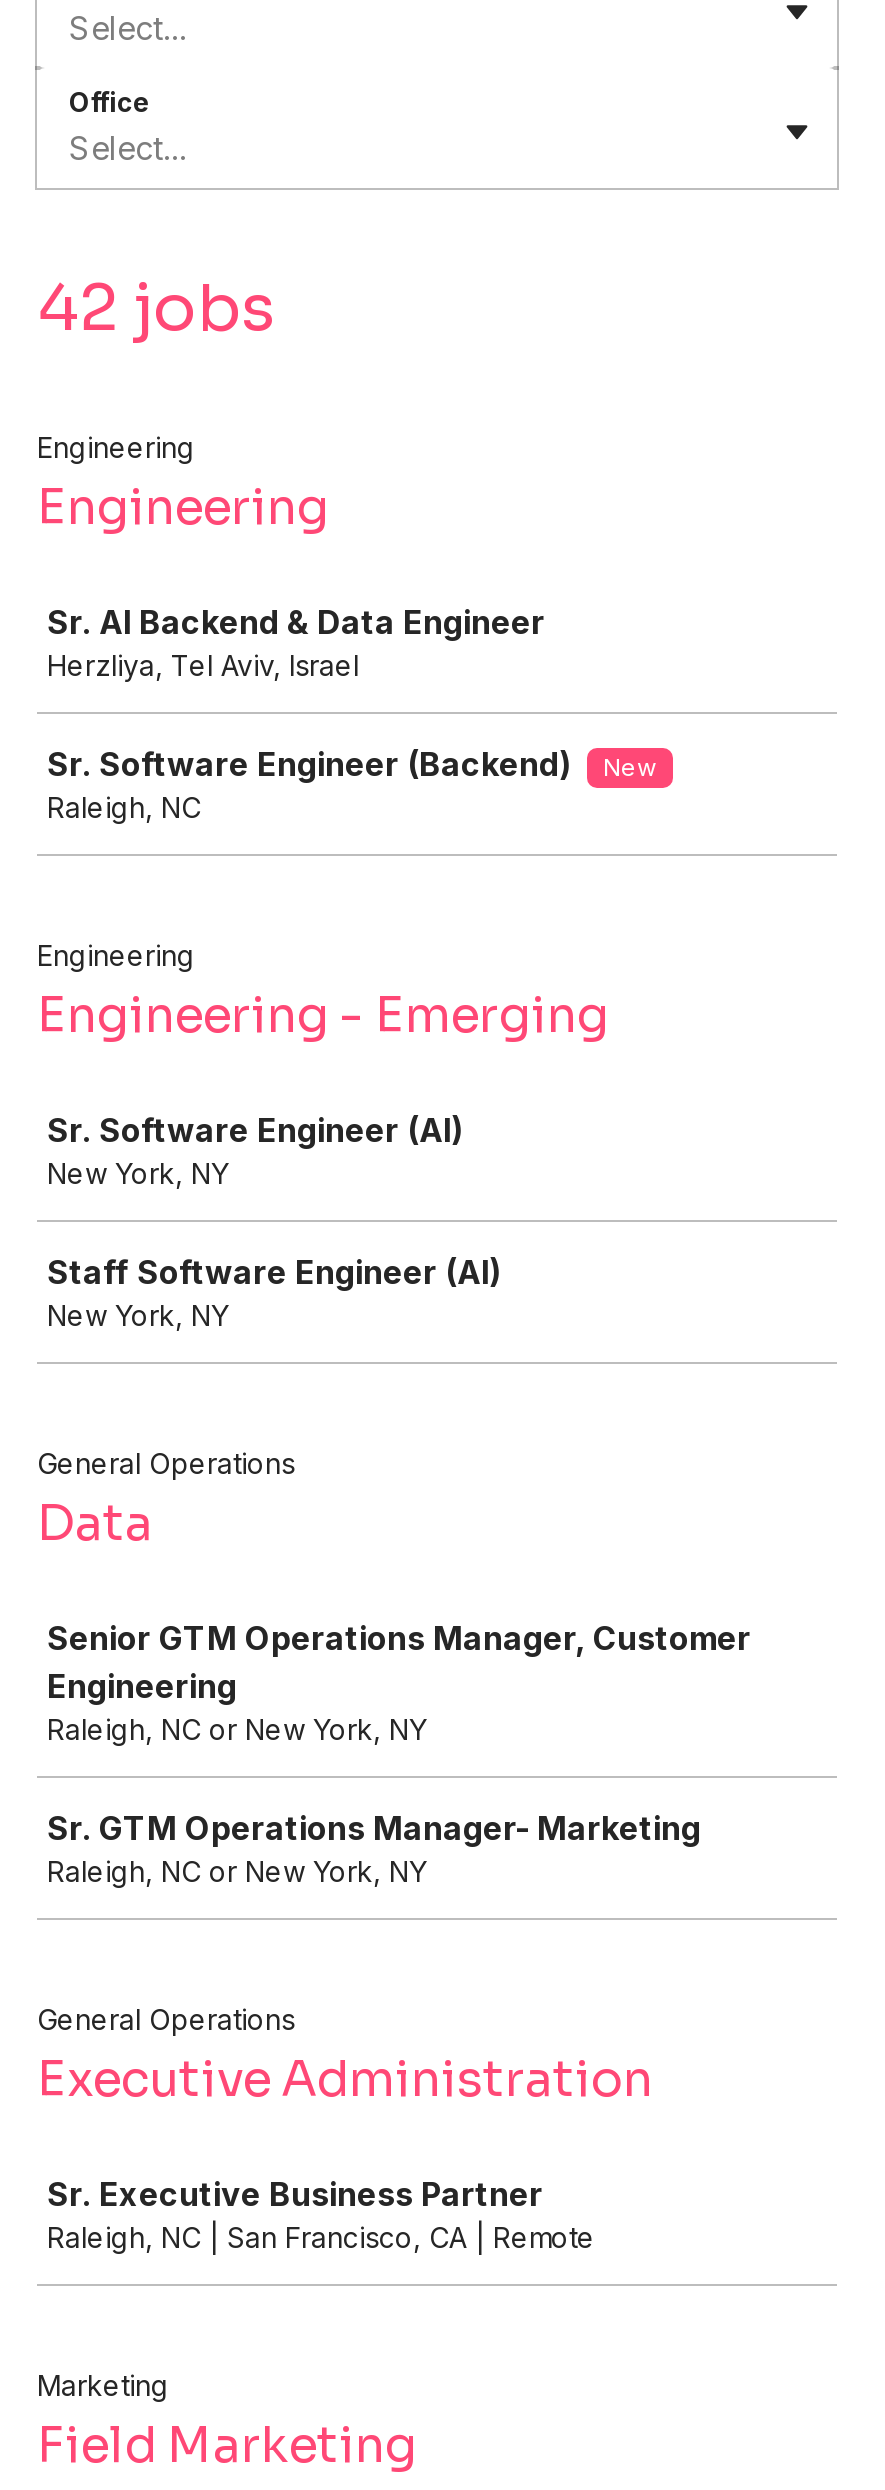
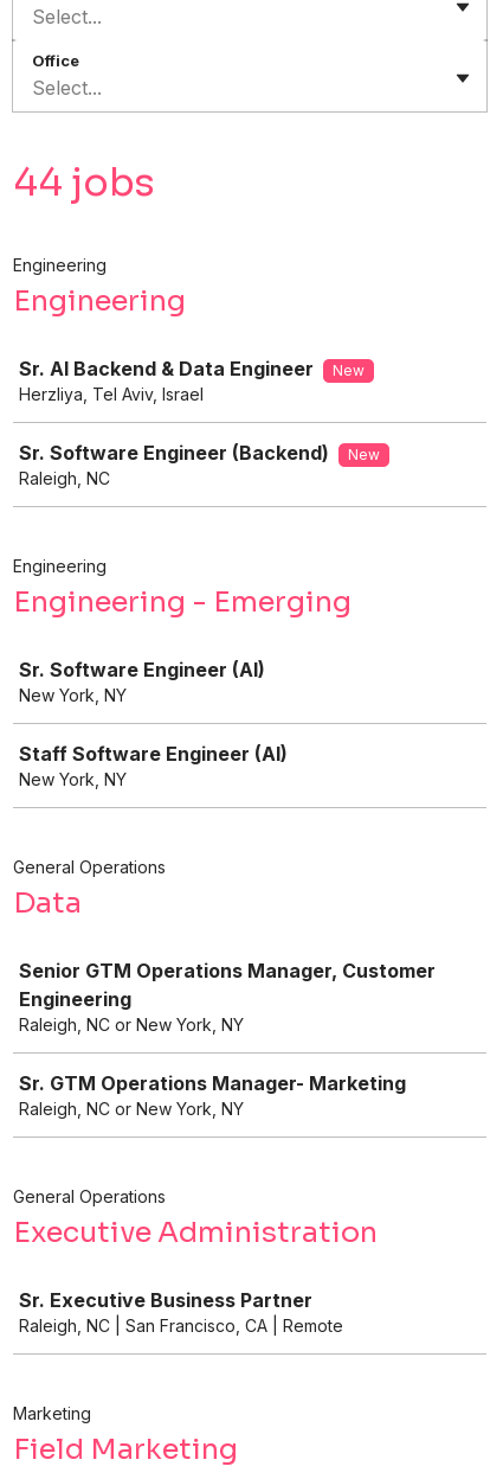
- 42 jobs
+ 44 jobs

+ New
